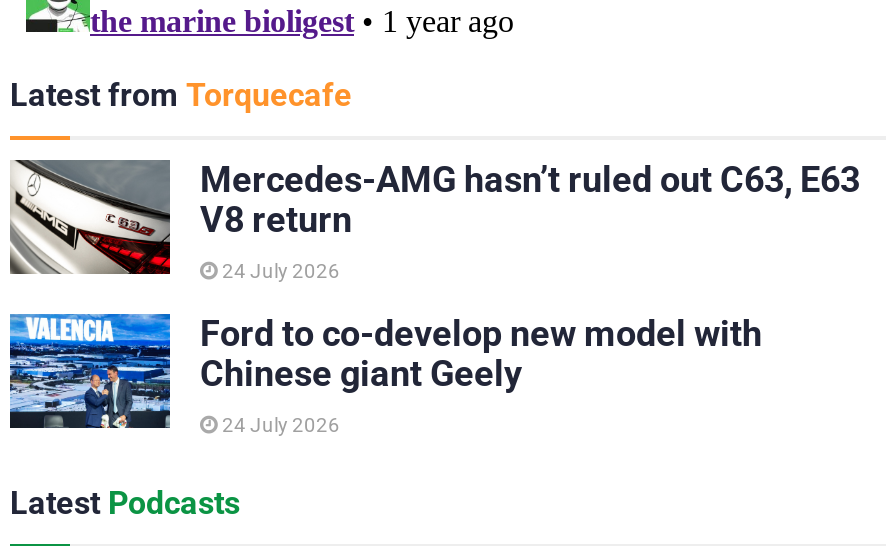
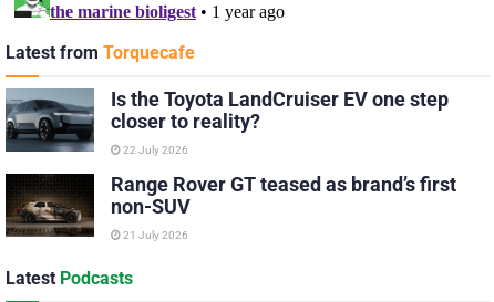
- [image]
- Mercedes-AMG hasn’t ruled out C63, E63
- V8 return
+ [image]
+ Is the Toyota LandCruiser EV one step
+ closer to reality?

- 24 July 2026
+ 22 July 2026

- [image]
- Ford to co-develop new model with
- Chinese giant Geely
+ [image]
+ Range Rover GT teased as brand’s first
+ non-SUV

- 24 July 2026
+ 21 July 2026
